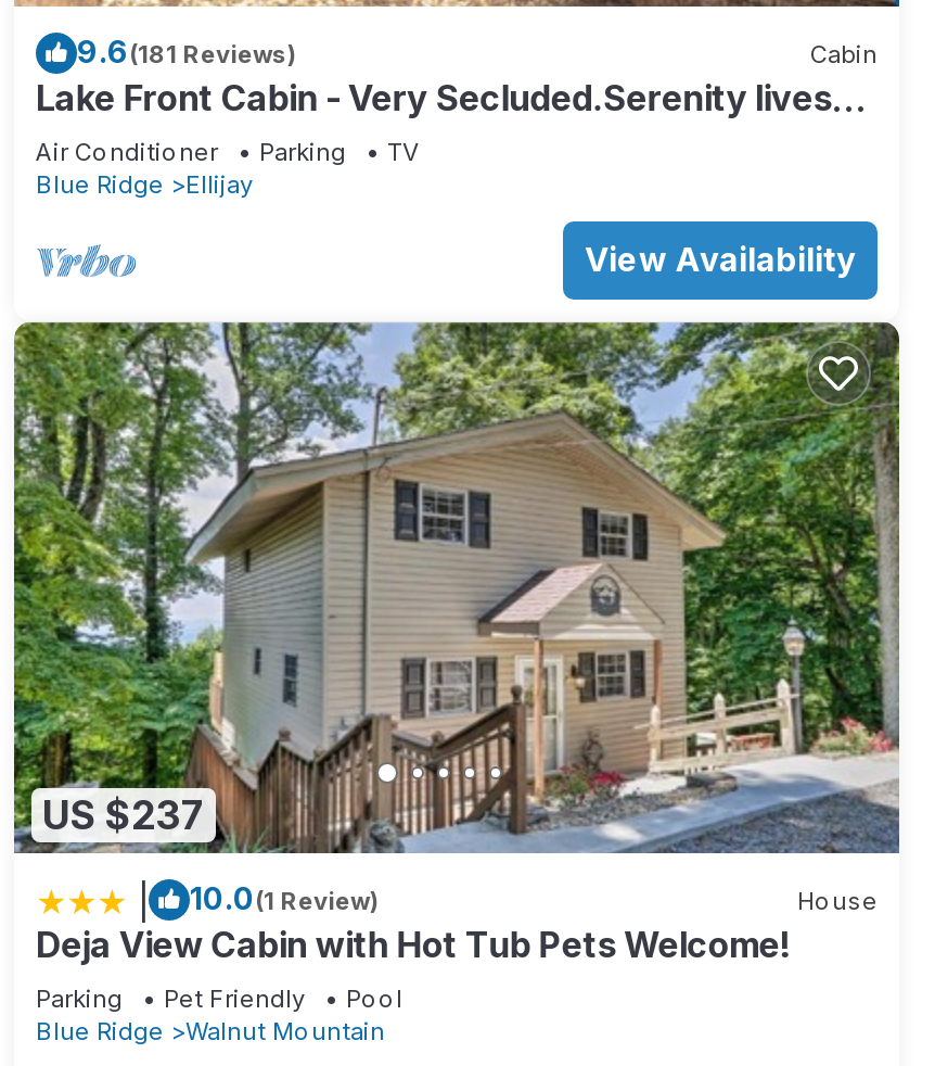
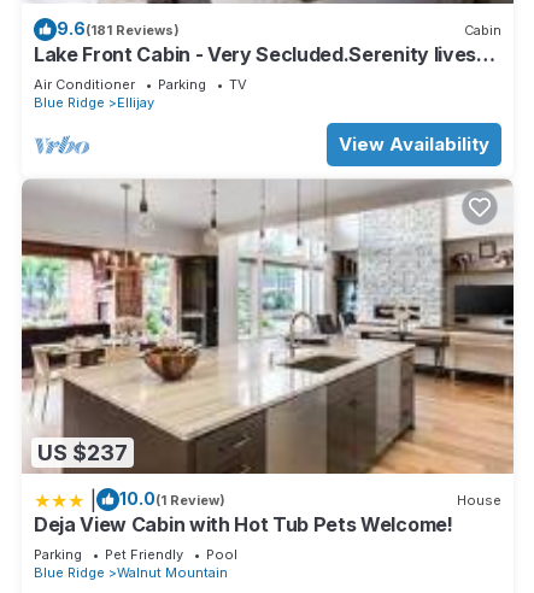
- [image]
+ [image]
